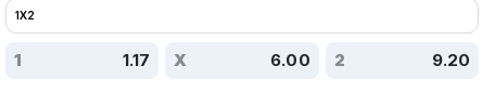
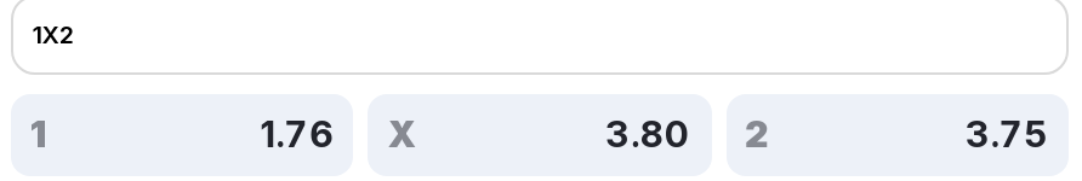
- 1.17 X
+ 1.76 X

- 6.00 2
+ 3.80 2

- 9.20
+ 3.75
